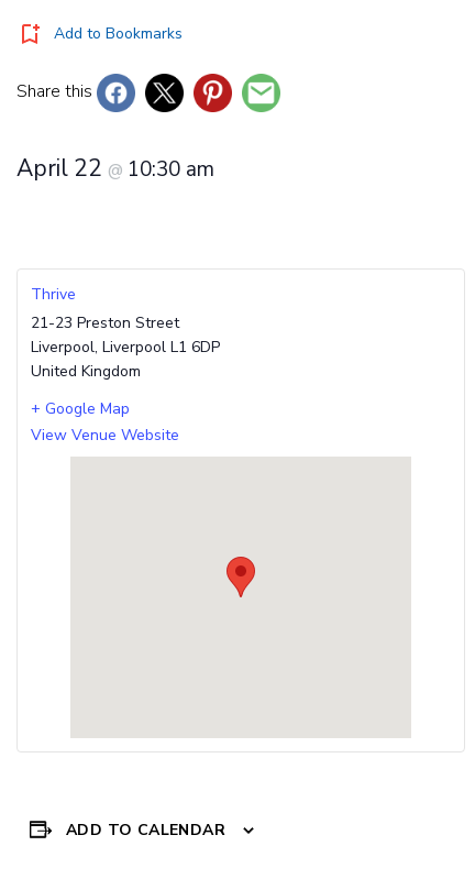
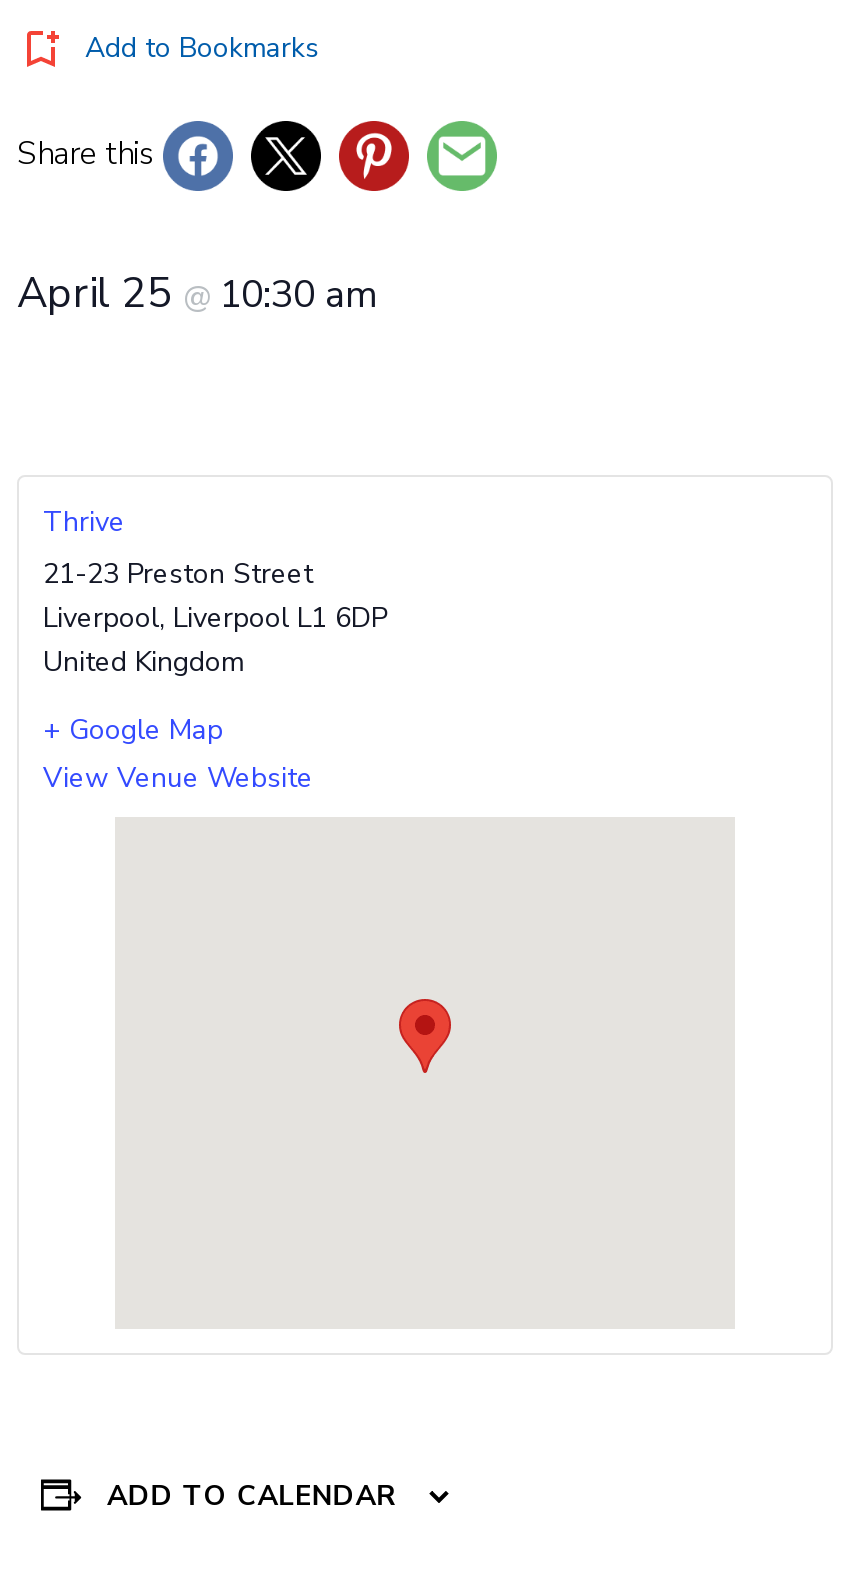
- April 22 @ 10:30 am
+ April 25 @ 10:30 am
